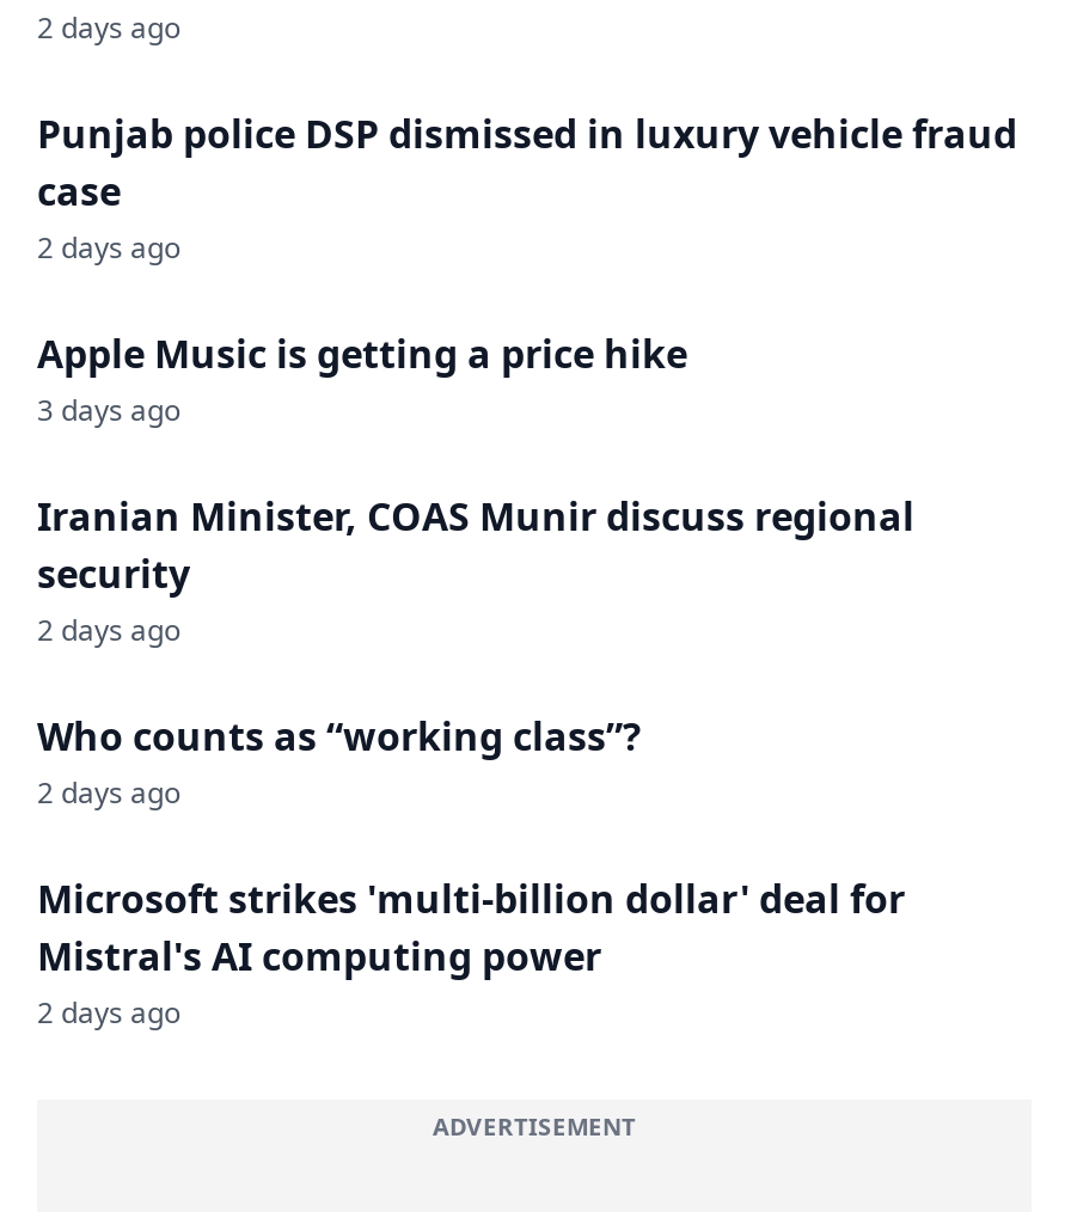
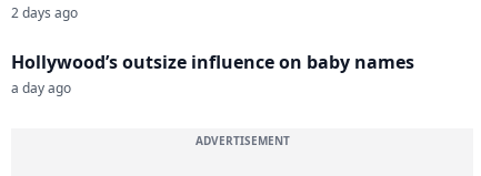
- Punjab police DSP dismissed in luxury vehicle fraud
- case
- 2 days ago
- Apple Music is getting a price hike
- 3 days ago
- Iranian Minister, COAS Munir discuss regional
- security
- 2 days ago
- Who counts as “working class”?
- 2 days ago
- Microsoft strikes 'multi-billion dollar' deal for
- Mistral's AI computing power
- 2 days ago
+ Hollywood’s outsize influence on baby names
+ a day ago
